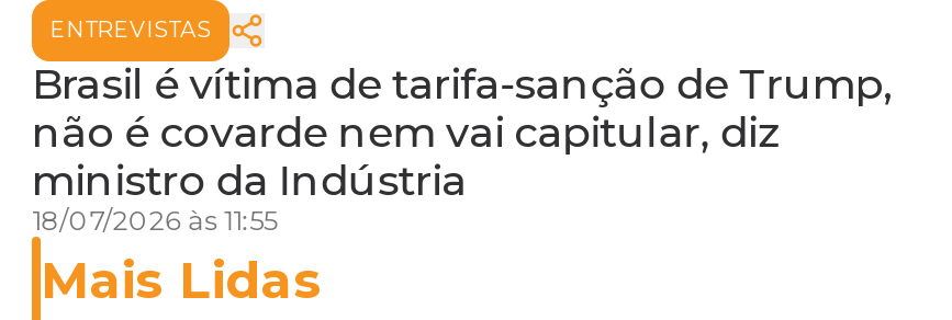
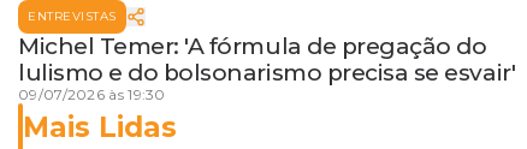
- Brasil é vítima de tarifa-sanção de Trump,
- não é covarde nem vai capitular, diz
- ministro da Indústria
- 18/07/2026 às 11:55
+ Michel Temer: 'A fórmula de pregação do
+ lulismo e do bolsonarismo precisa se esvair'
+ 09/07/2026 às 19:30
